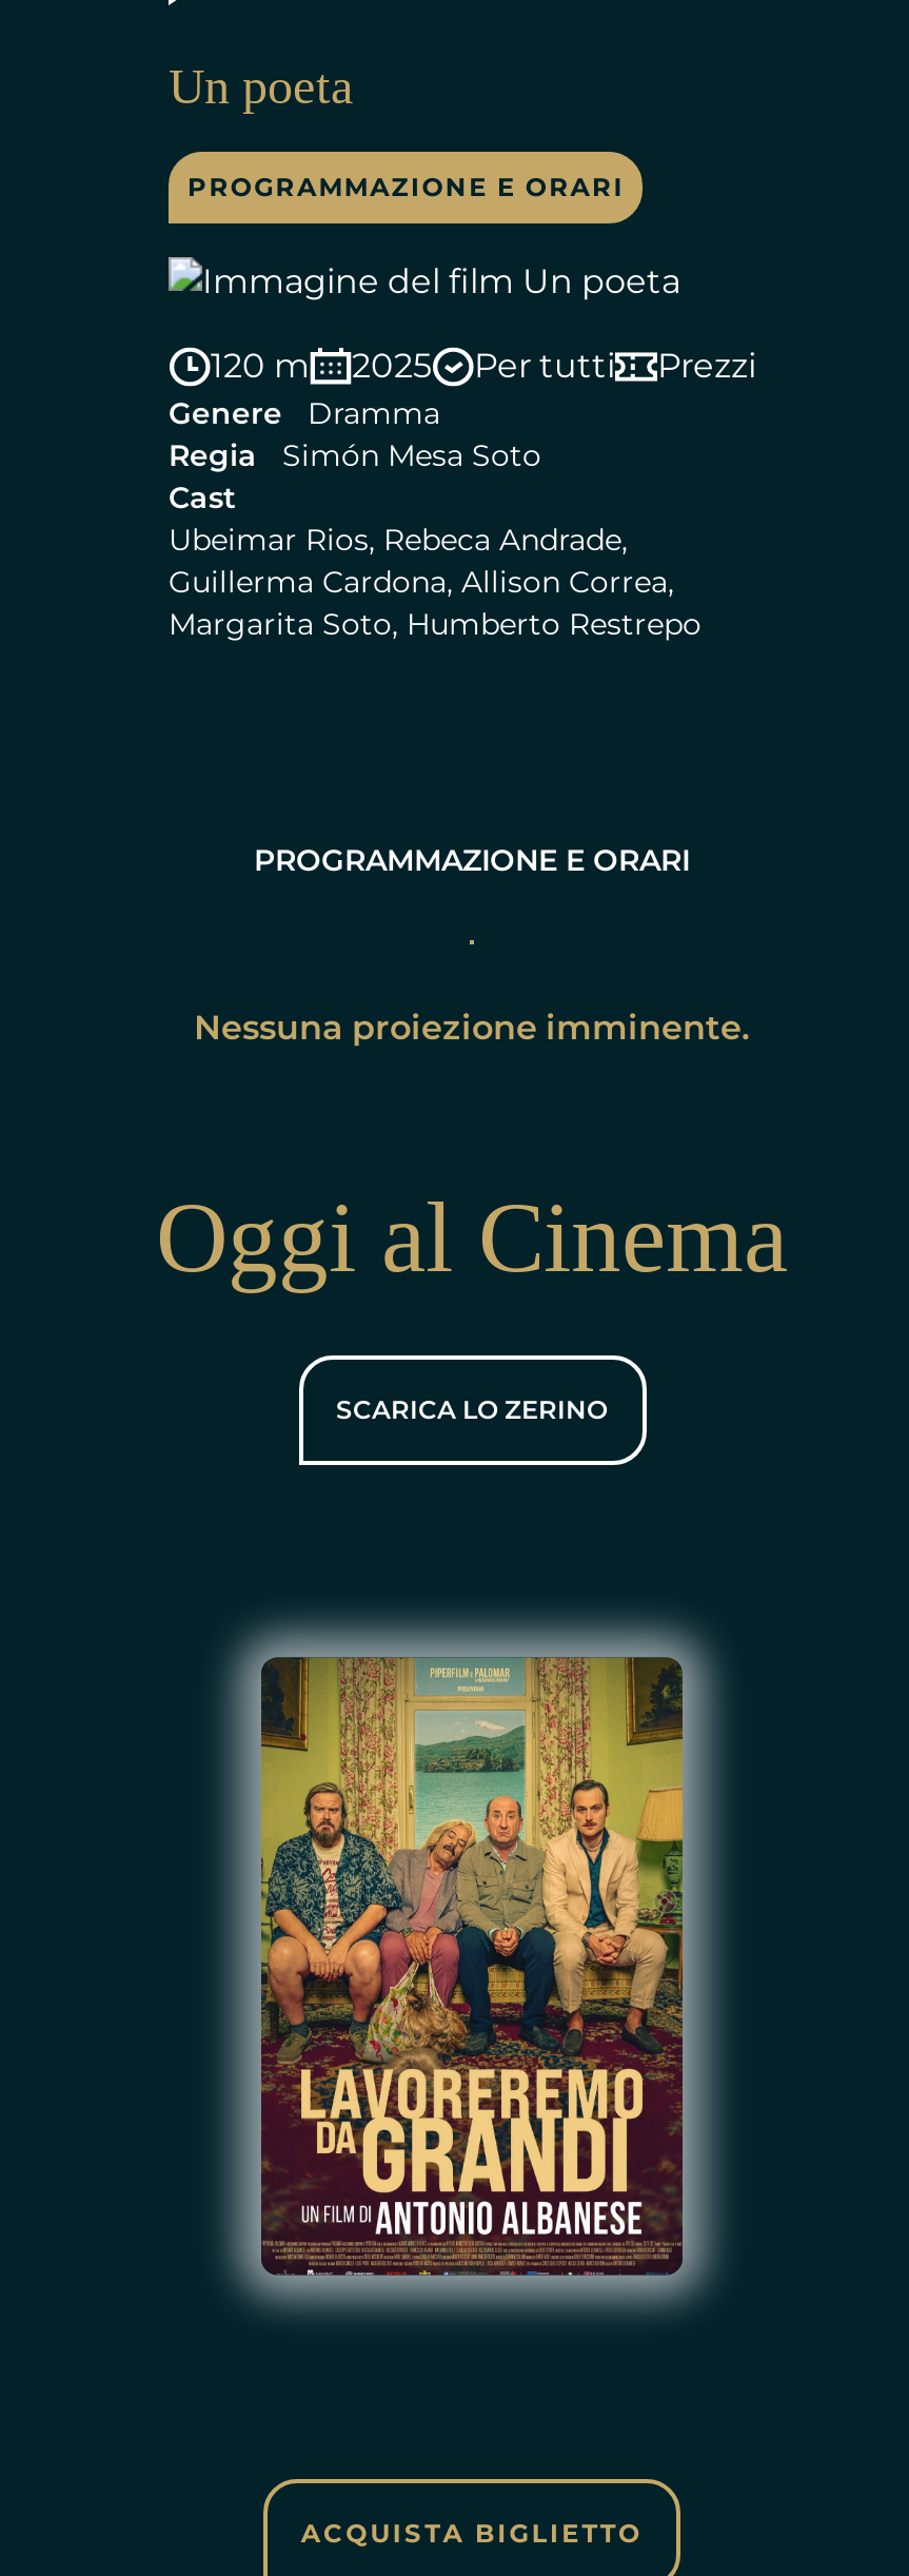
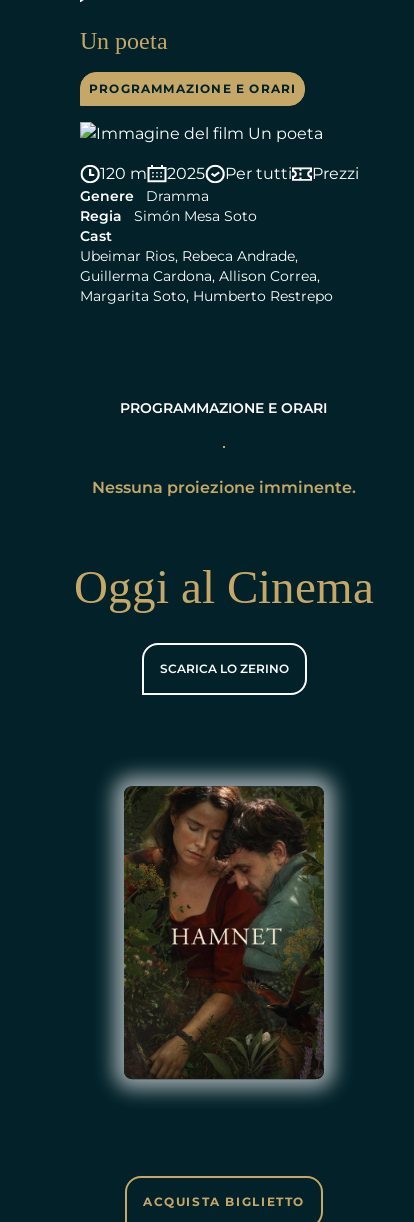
- [image]
+ [image]
